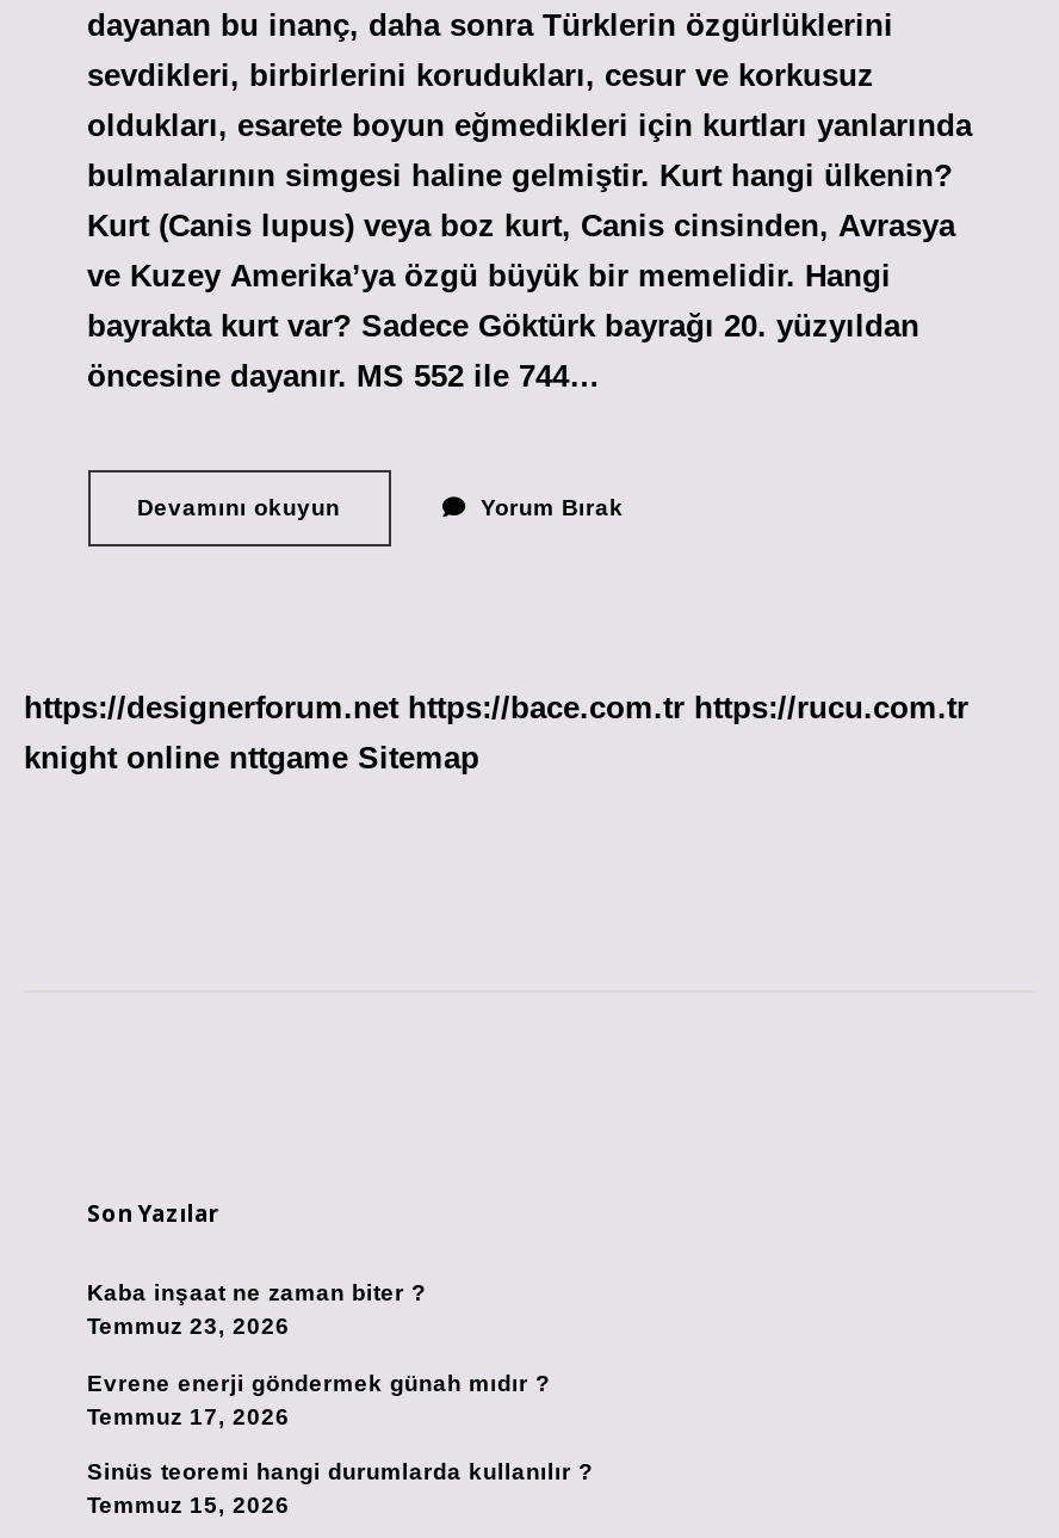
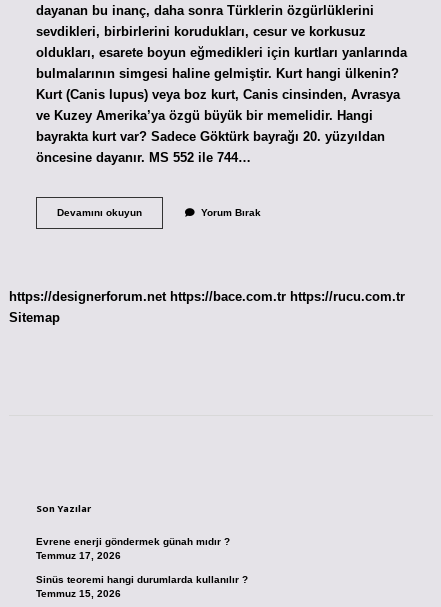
- knight online nttgame Sitemap
+ Sitemap

- Kaba inşaat ne zaman biter ?
- Temmuz 23, 2026
